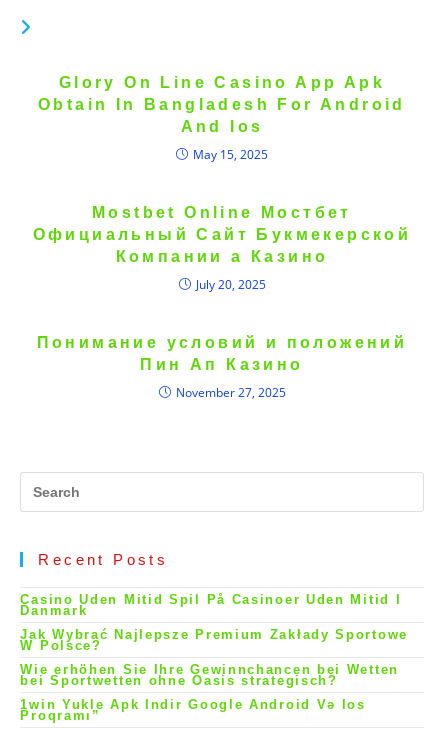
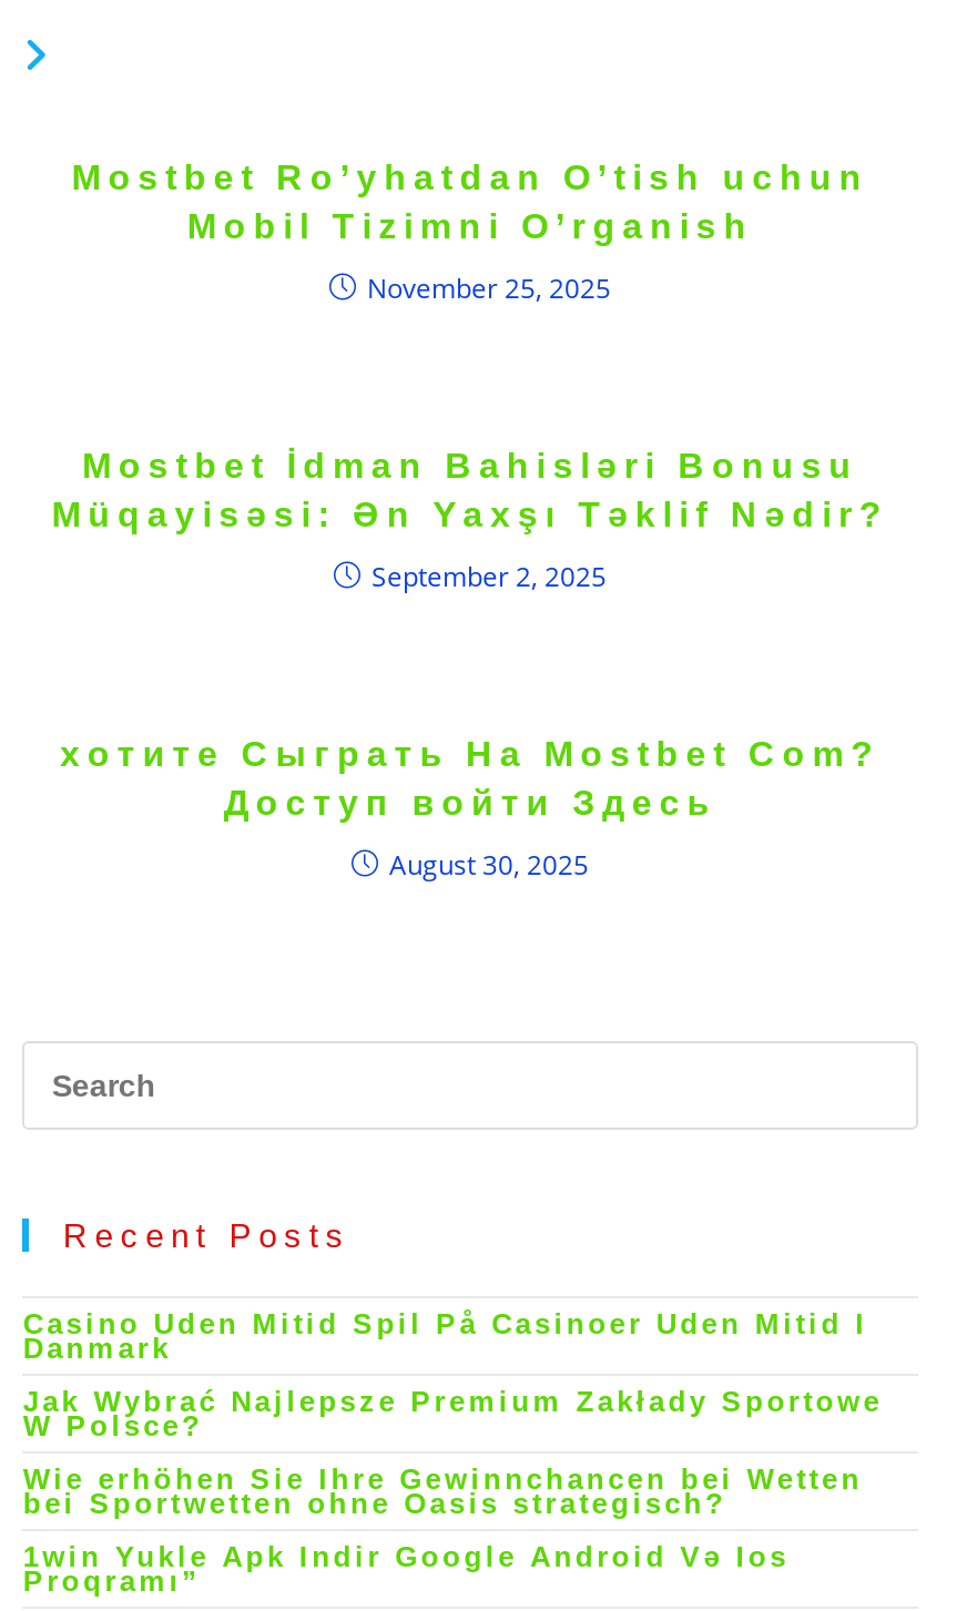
- Glory On Line Casino App Apk
- Obtain In Bangladesh For Android
- And Ios
+ Mostbet Ro’yhatdan O’tish uchun
+ Mobil Tizimni O’rganish

- May 15, 2025
+ November 25, 2025

- Mostbet Online Мостбет
- Официальный Сайт Букмекерской
- Компании а Казино
+ Mostbet İdman Bahisləri Bonusu
+ Müqayisəsi: Ən Yaxşı Təklif Nədir?

- July 20, 2025
+ September 2, 2025

- Понимание условий и положений
- Пин Ап Казино
+ хотите Сыграть На Mostbet Com?
+ Доступ войти Здесь

- November 27, 2025
+ August 30, 2025
